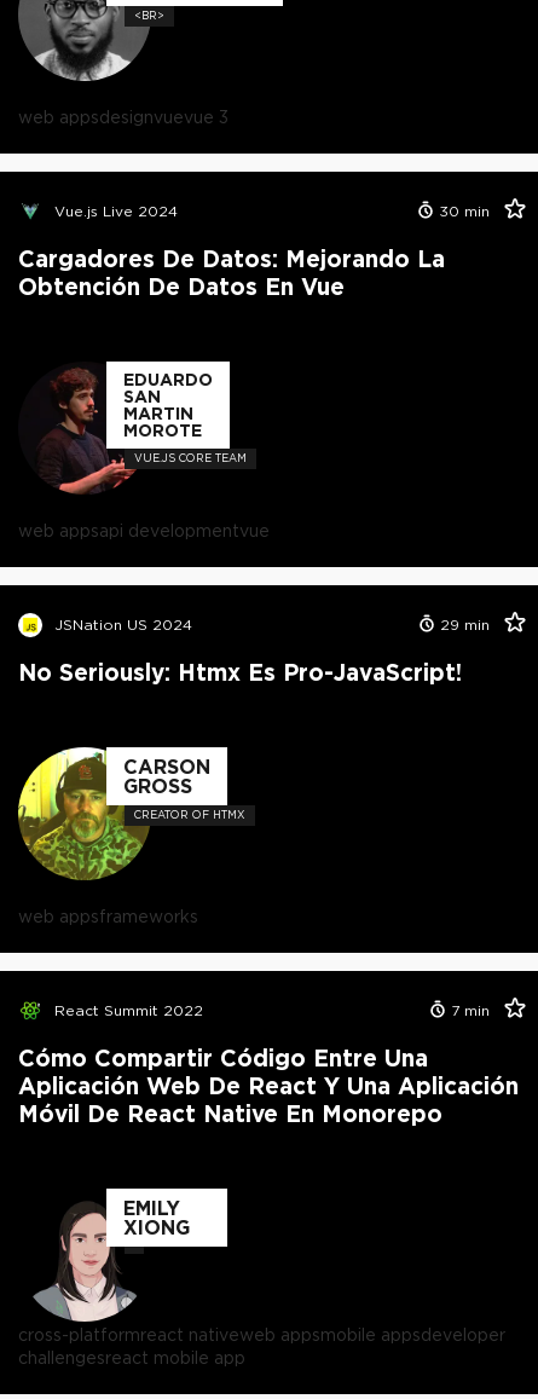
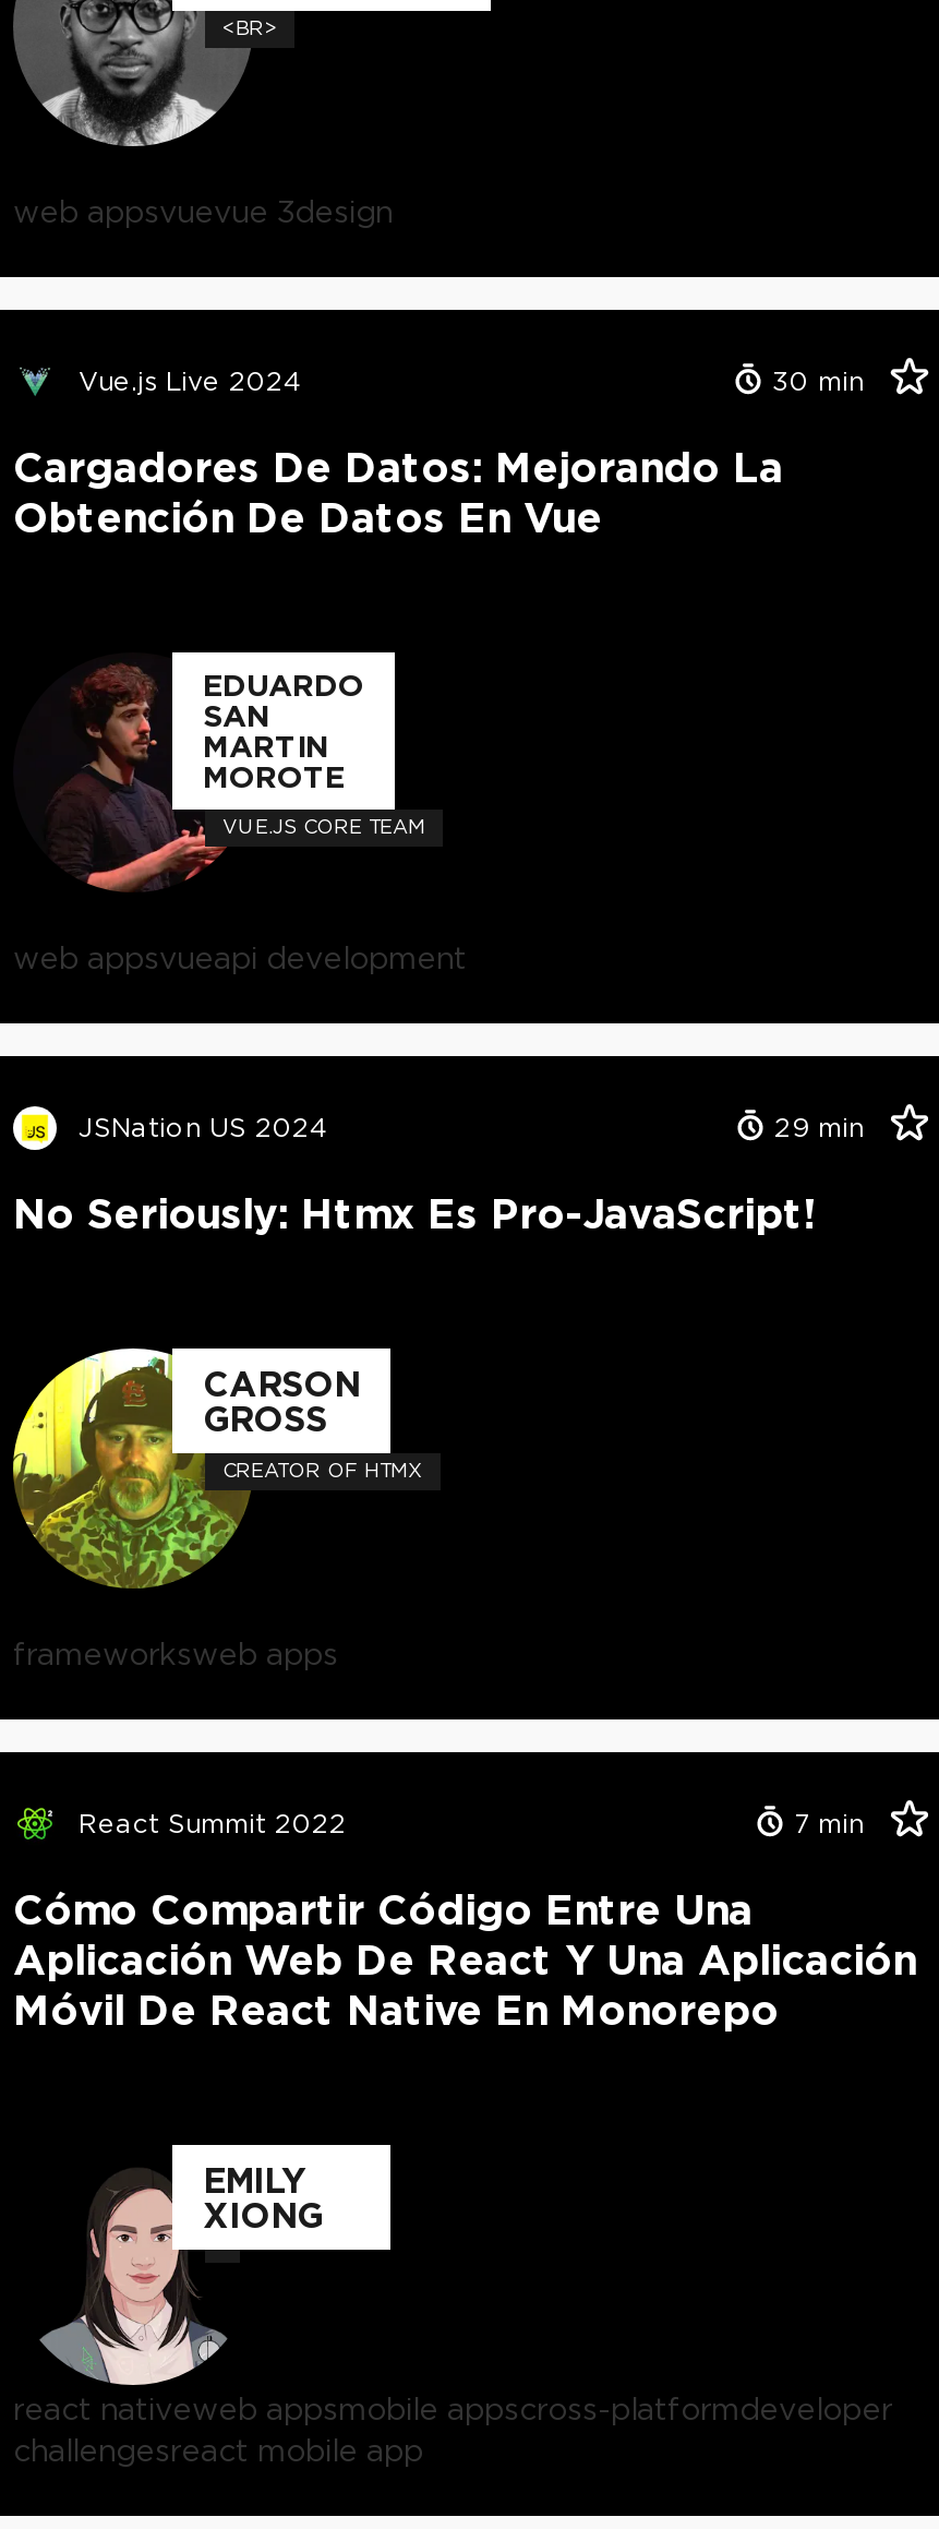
- web appsdesignvuevue 3
+ web appsvuevue 3design

- web appsapi developmentvue
+ web appsvueapi development

- web appsframeworks
+ frameworksweb apps

- cross-platformreact nativeweb appsmobile appsdeveloper
+ react nativeweb appsmobile appscross-platformdeveloper
